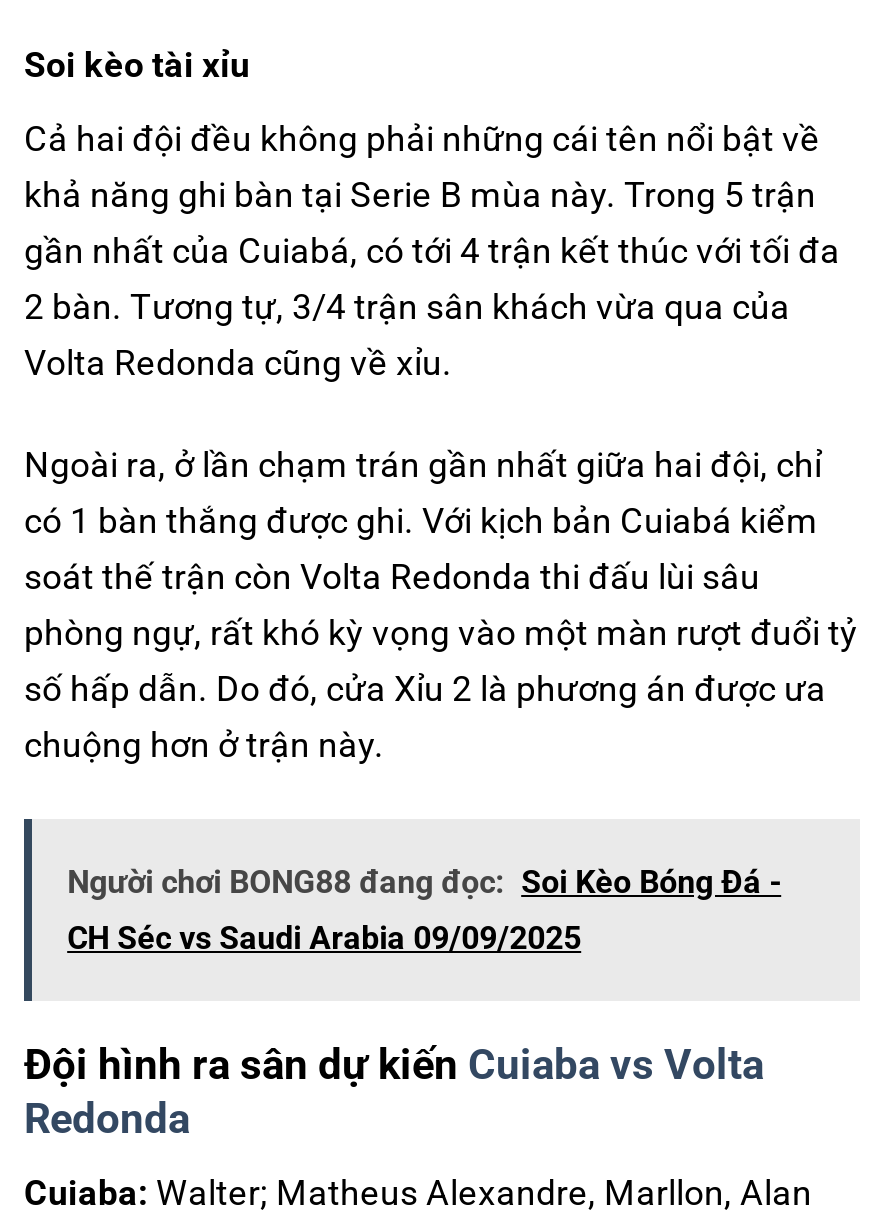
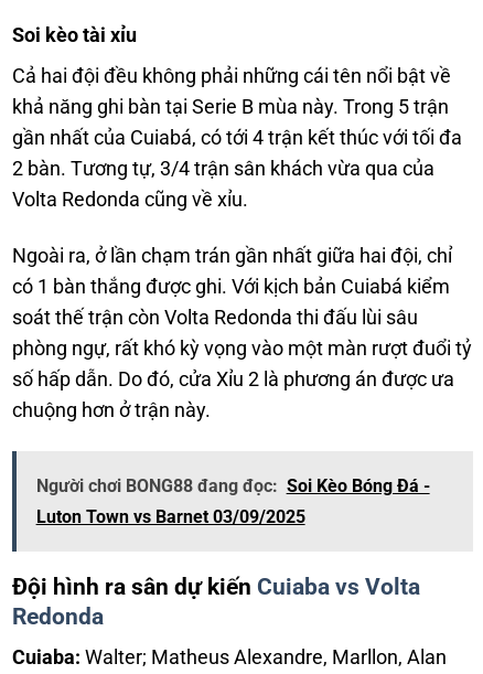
- CH Séc vs Saudi Arabia 09/09/2025
+ Luton Town vs Barnet 03/09/2025
